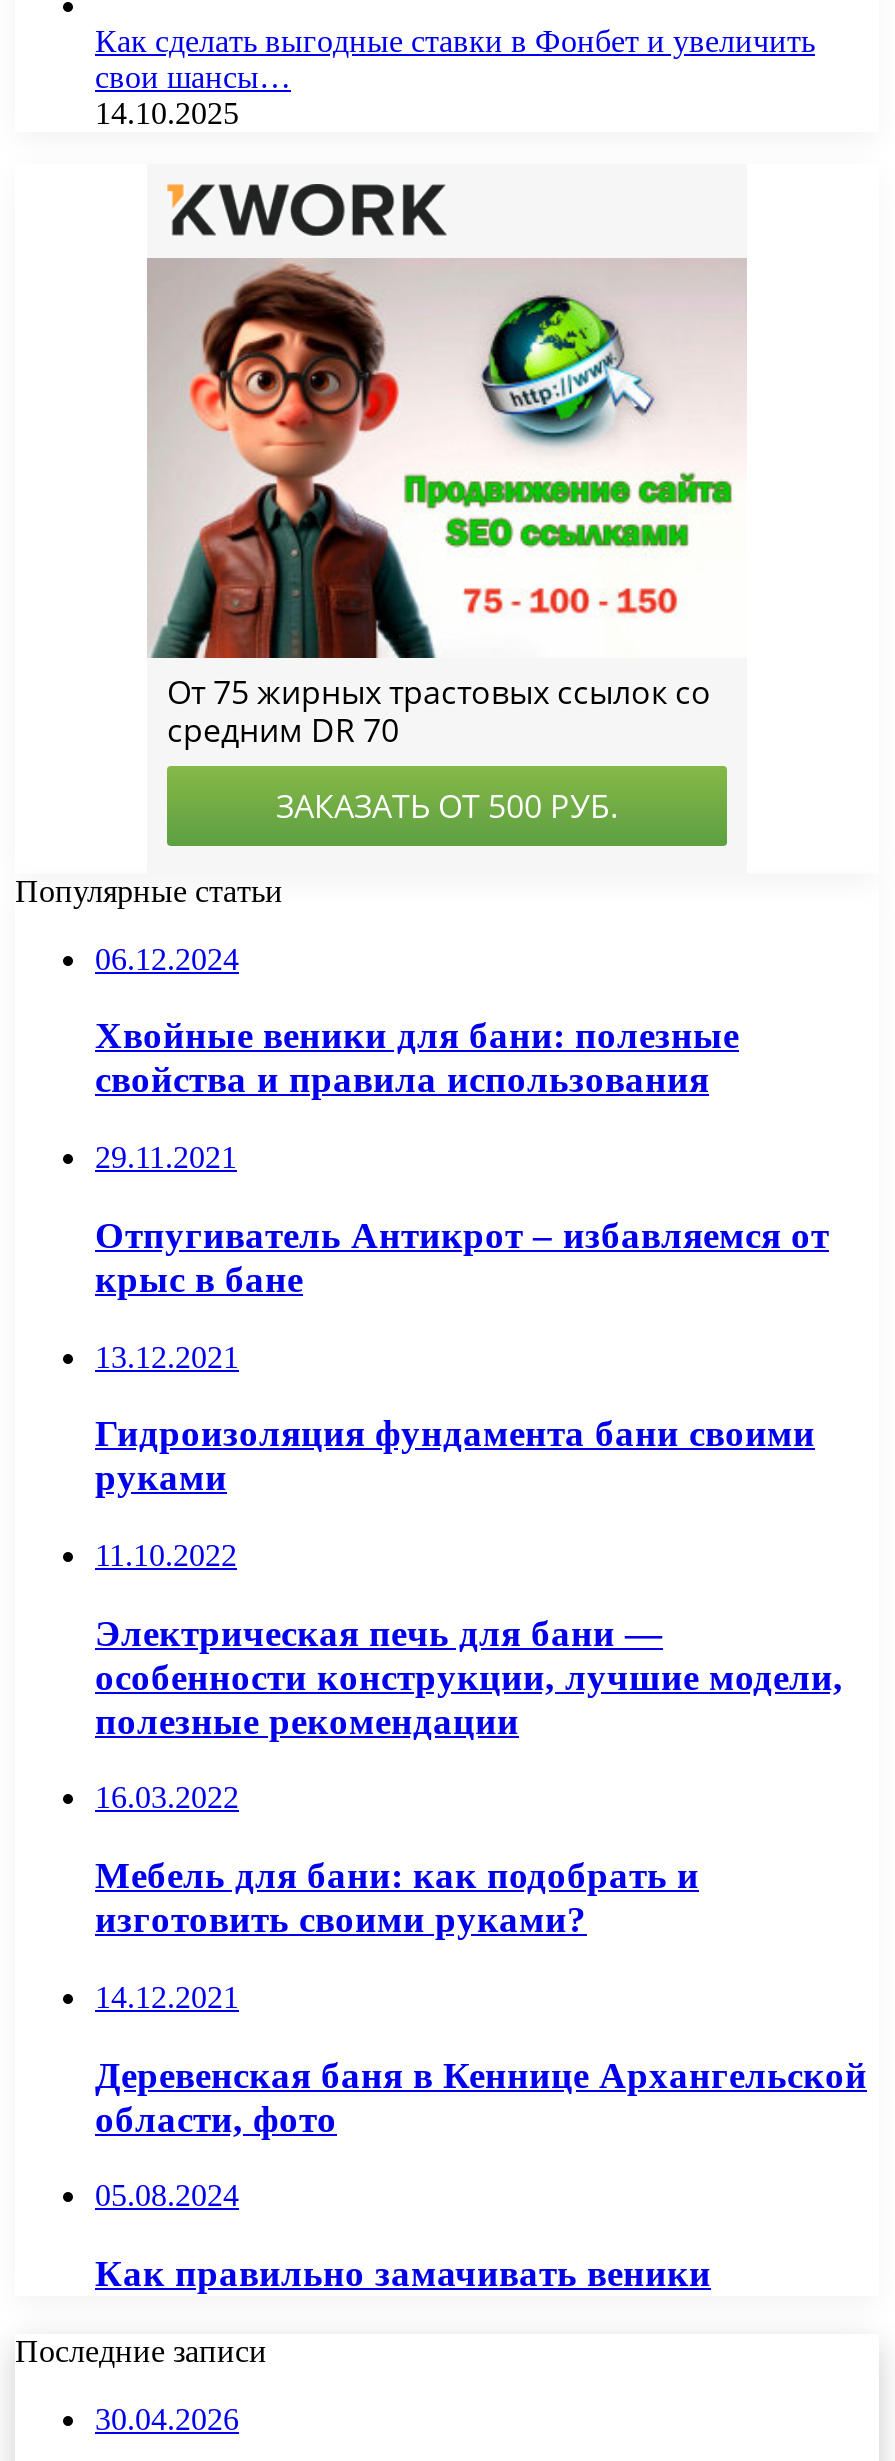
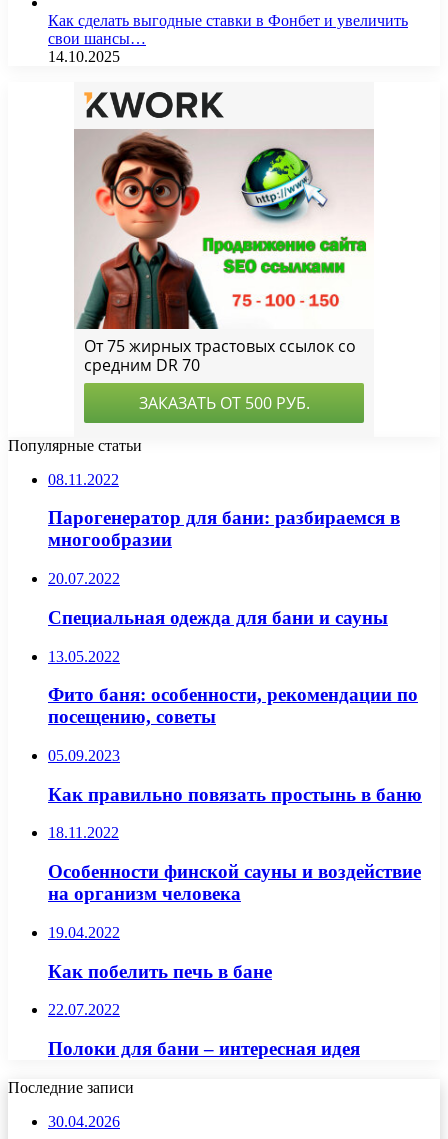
- 06.12.2024
+ 08.11.2022

- Хвойные веники для бани: полезные
- свойства и правила использования
+ Парогенератор для бани: разбираемся в
+ многообразии

- 29.11.2021
+ 20.07.2022

- Отпугиватель Антикрот – избавляемся от
- крыс в бане
+ Специальная одежда для бани и сауны

- 13.12.2021
+ 13.05.2022

- Гидроизоляция фундамента бани своими
- руками
+ Фито баня: особенности, рекомендации по
+ посещению, советы

- 11.10.2022
+ 05.09.2023

- Электрическая печь для бани —
- особенности конструкции, лучшие модели,
- полезные рекомендации
+ Как правильно повязать простынь в баню

- 16.03.2022
+ 18.11.2022

- Мебель для бани: как подобрать и
- изготовить своими руками?
+ Особенности финской сауны и воздействие
+ на организм человека

- 14.12.2021
+ 19.04.2022

- Деревенская баня в Кеннице Архангельской
- области, фото
+ Как побелить печь в бане

- 05.08.2024
+ 22.07.2022

- Как правильно замачивать веники
+ Полоки для бани – интересная идея
